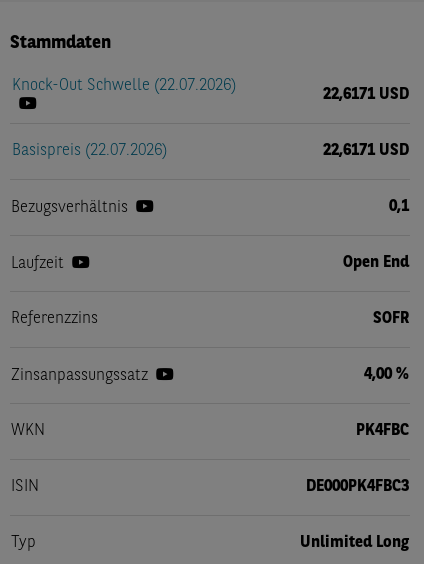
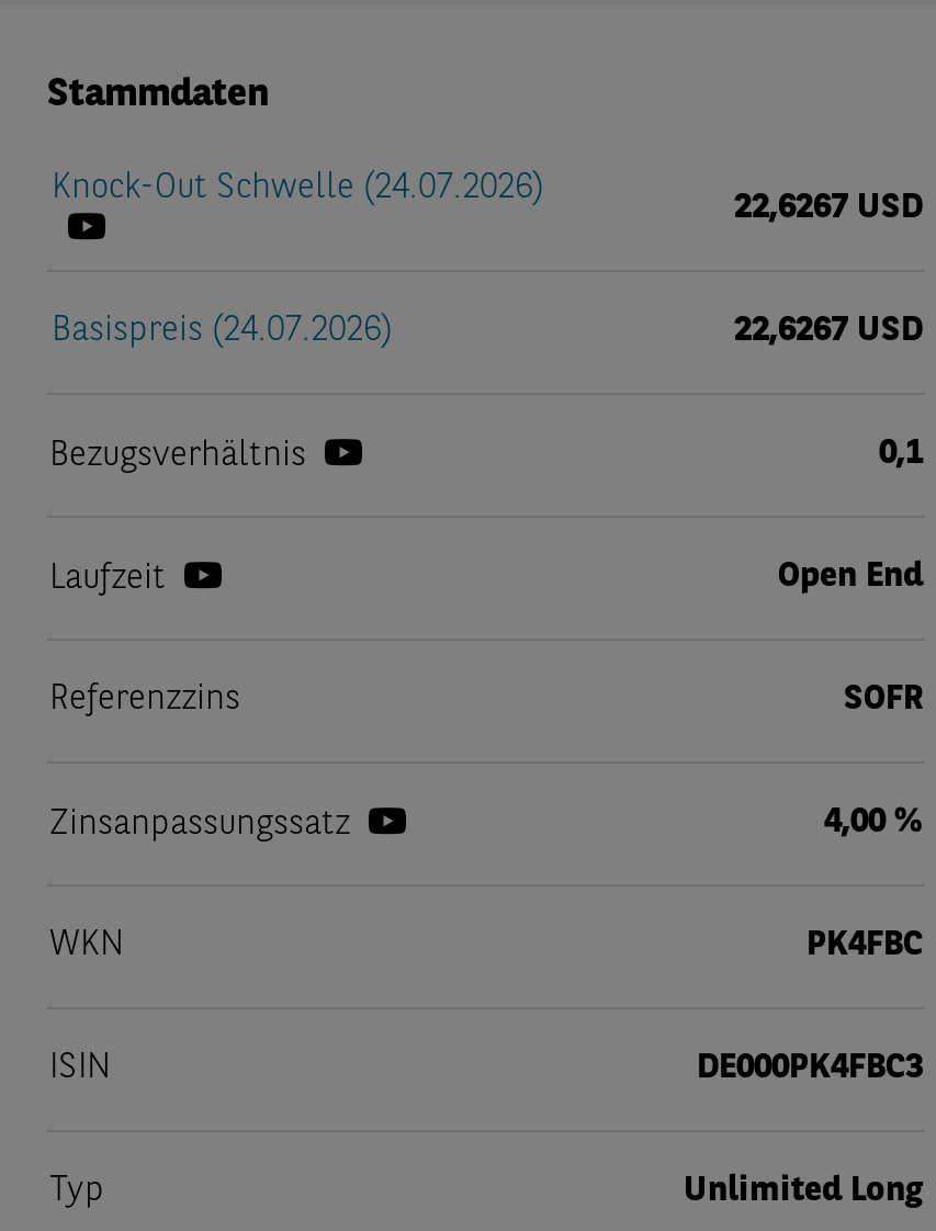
- Knock-Out Schwelle (22.07.2026)
+ Knock-Out Schwelle (24.07.2026)

- 22,6171 USD
+ 22,6267 USD

- Basispreis (22.07.2026)
+ Basispreis (24.07.2026)

- 22,6171 USD
+ 22,6267 USD
